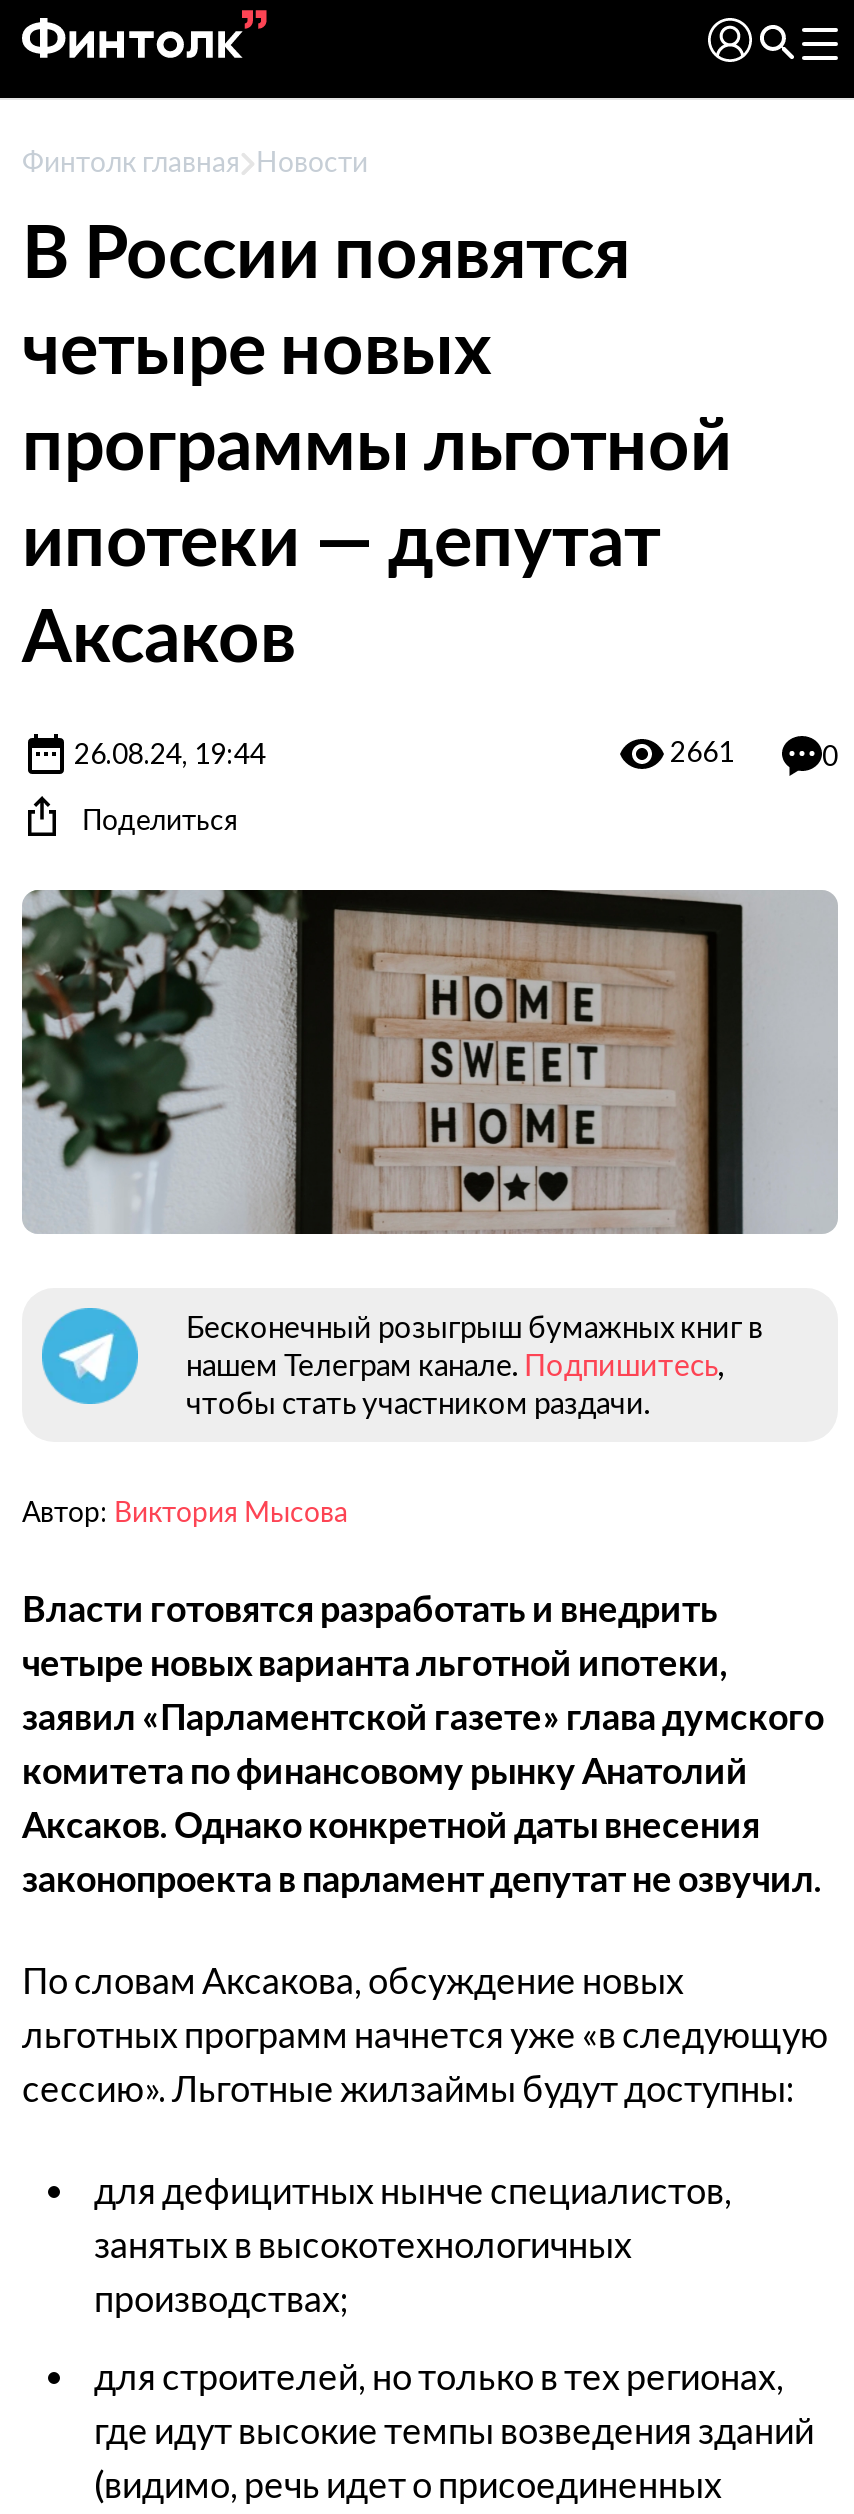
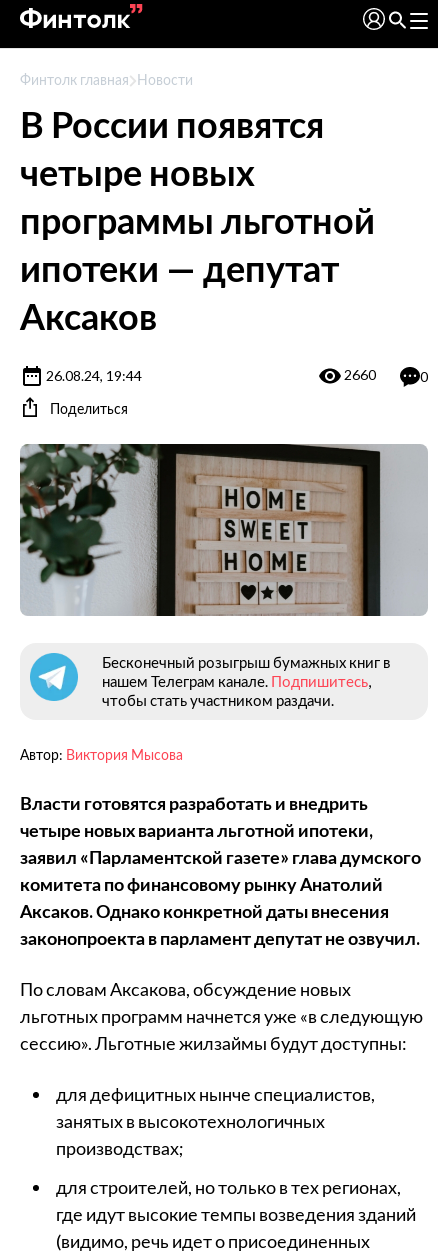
- 2661
+ 2660
